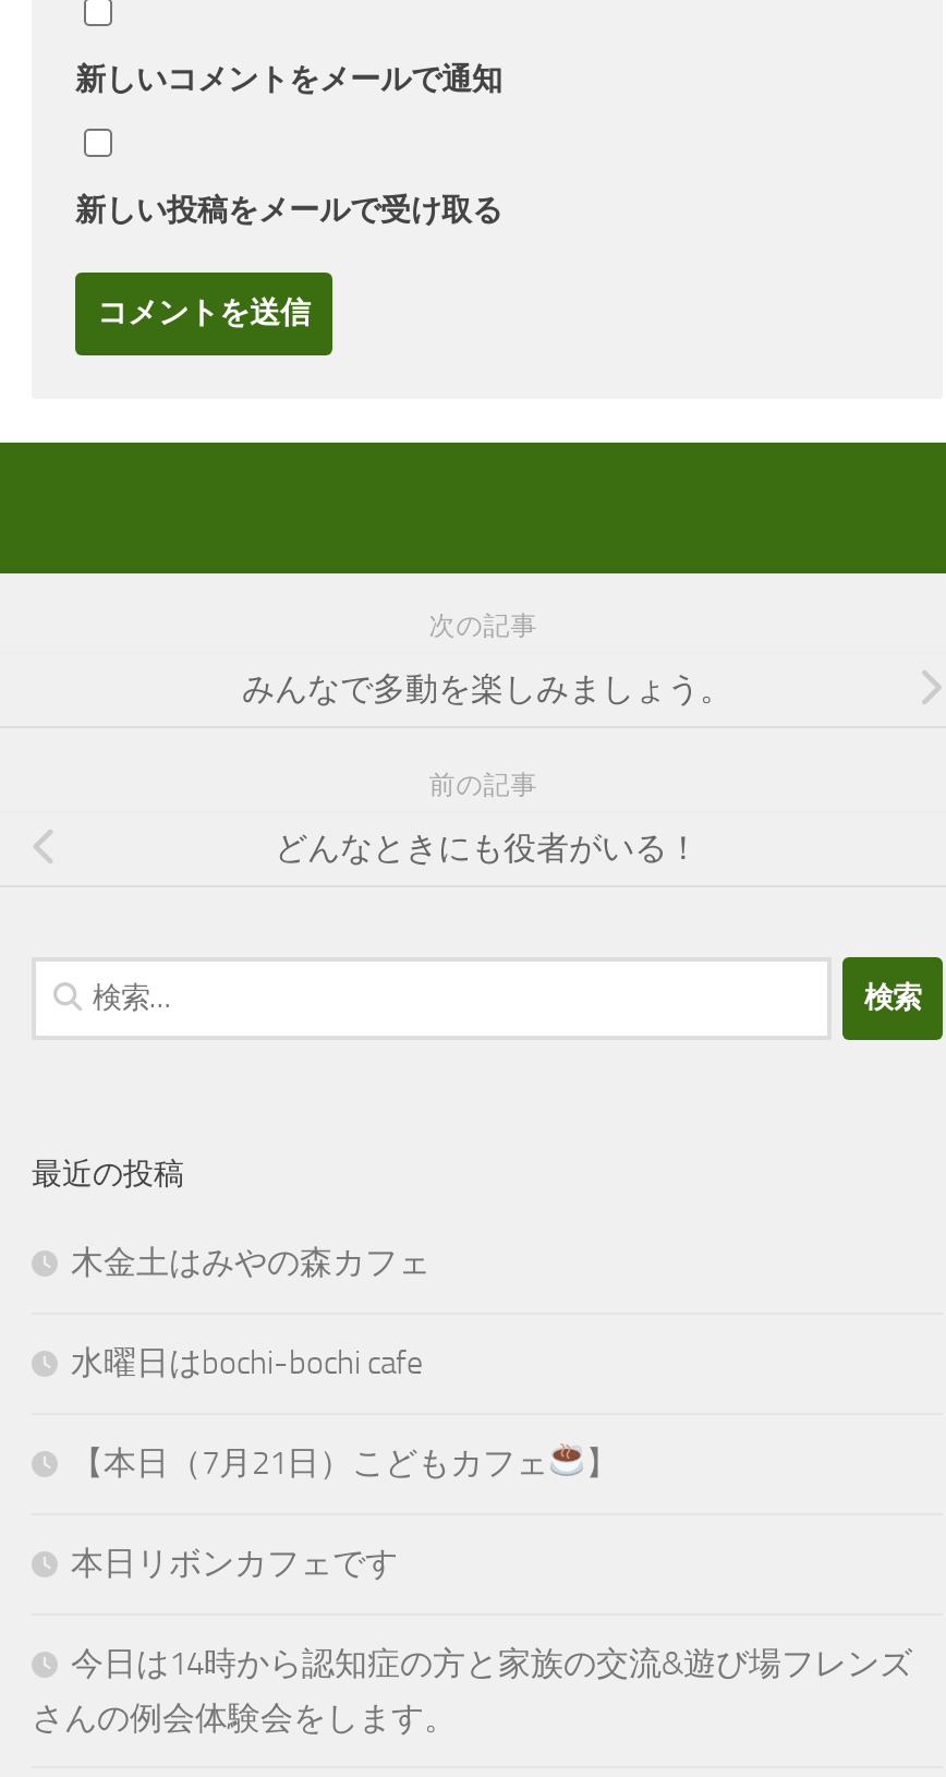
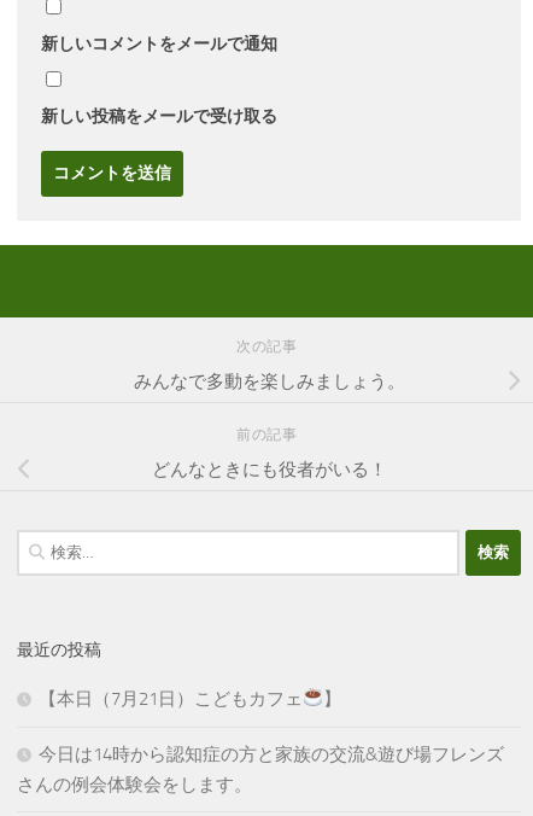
- 木金土はみやの森カフェ
- 水曜日はbochi-bochi cafe

- 本日リボンカフェです
